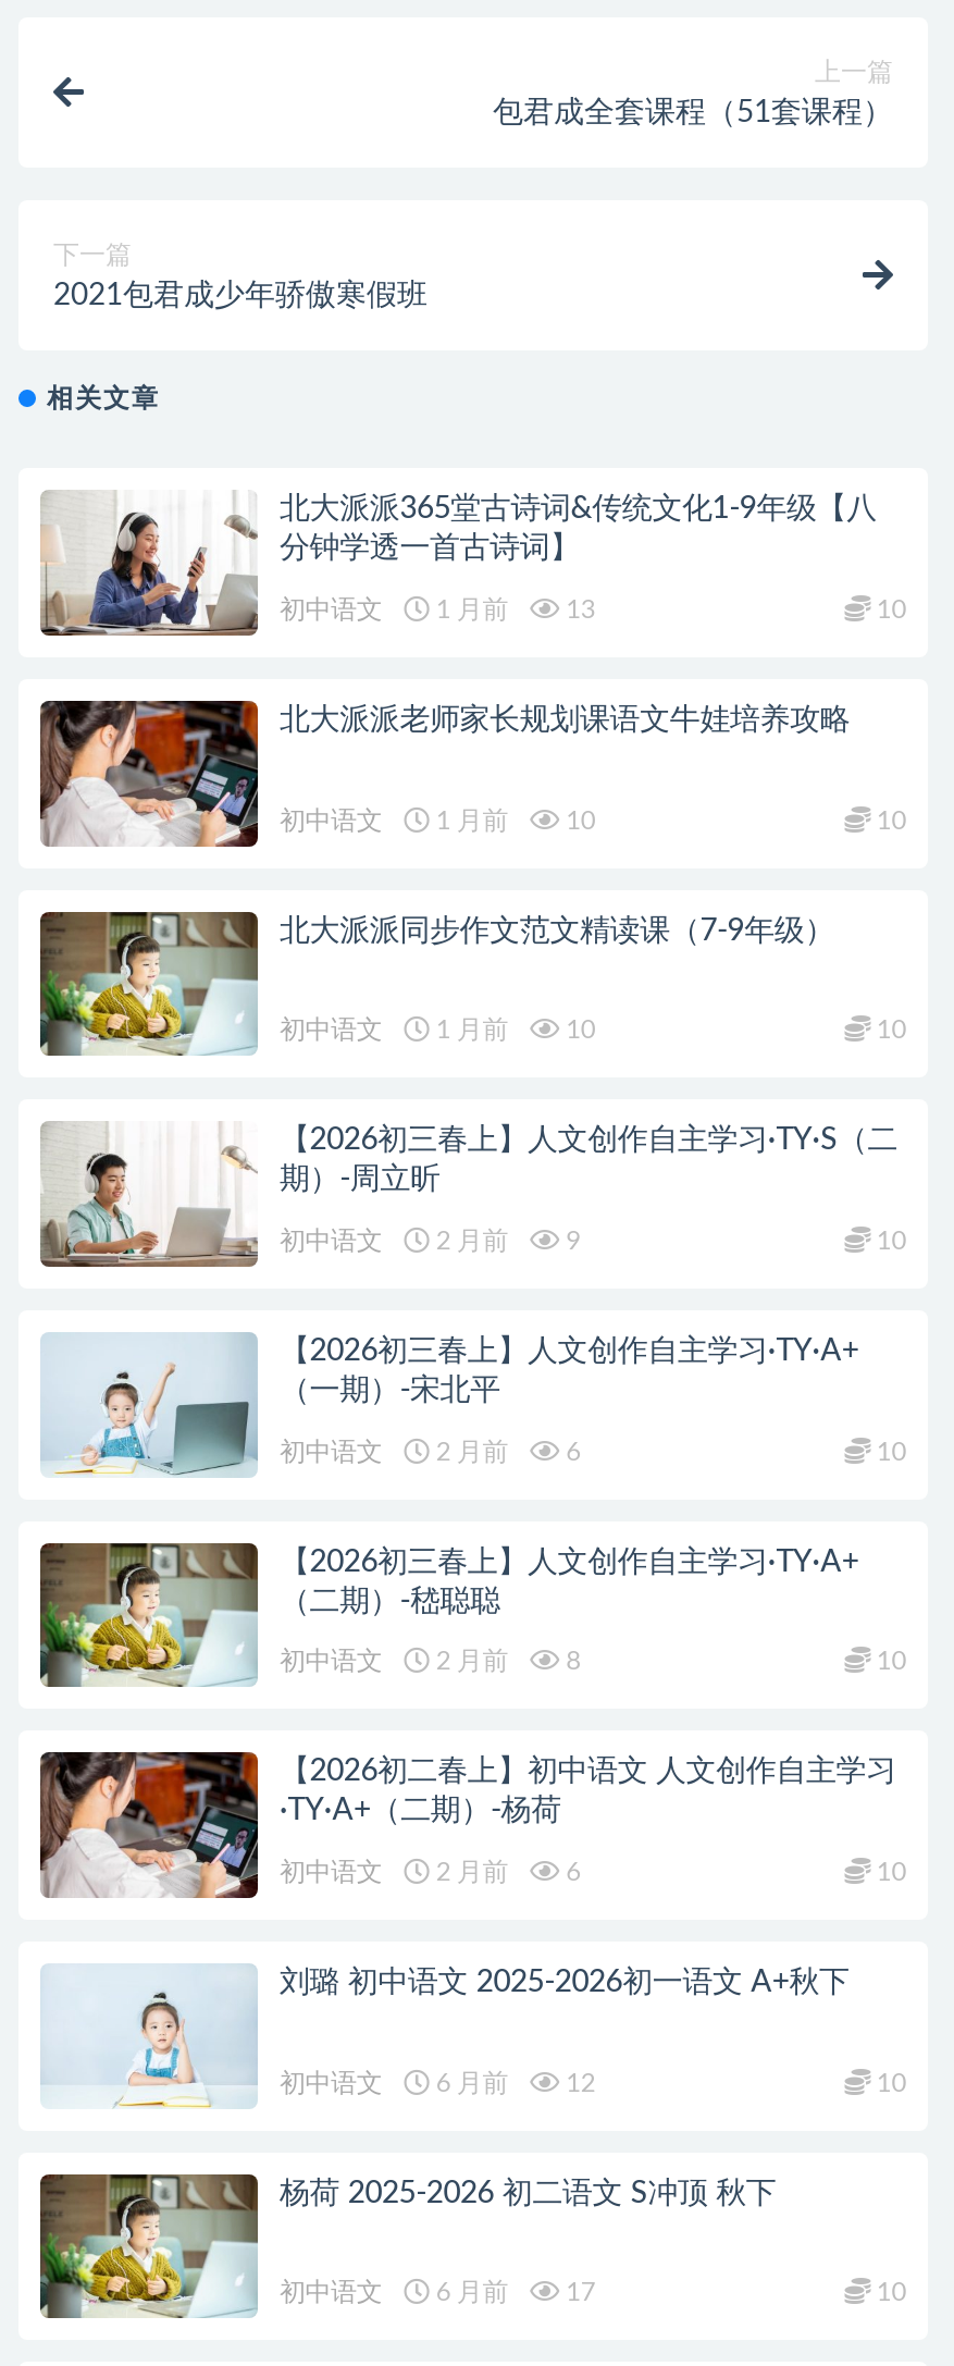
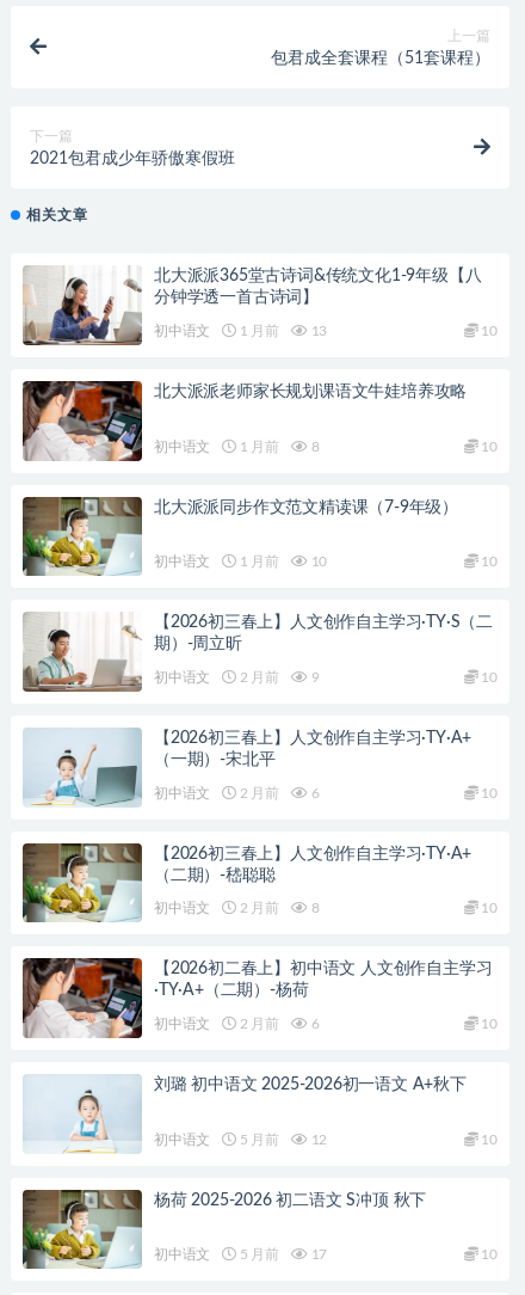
- 初中语文 1 月前 10
+ 初中语文 1 月前 8

- 初中语文 6 月前 12
+ 初中语文 5 月前 12

- 初中语文 6 月前 17
+ 初中语文 5 月前 17
